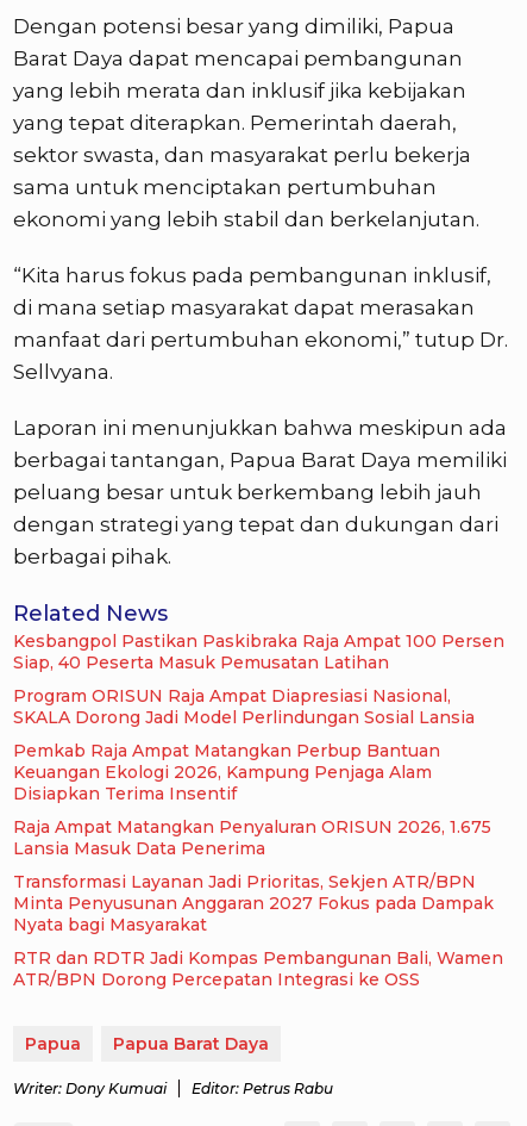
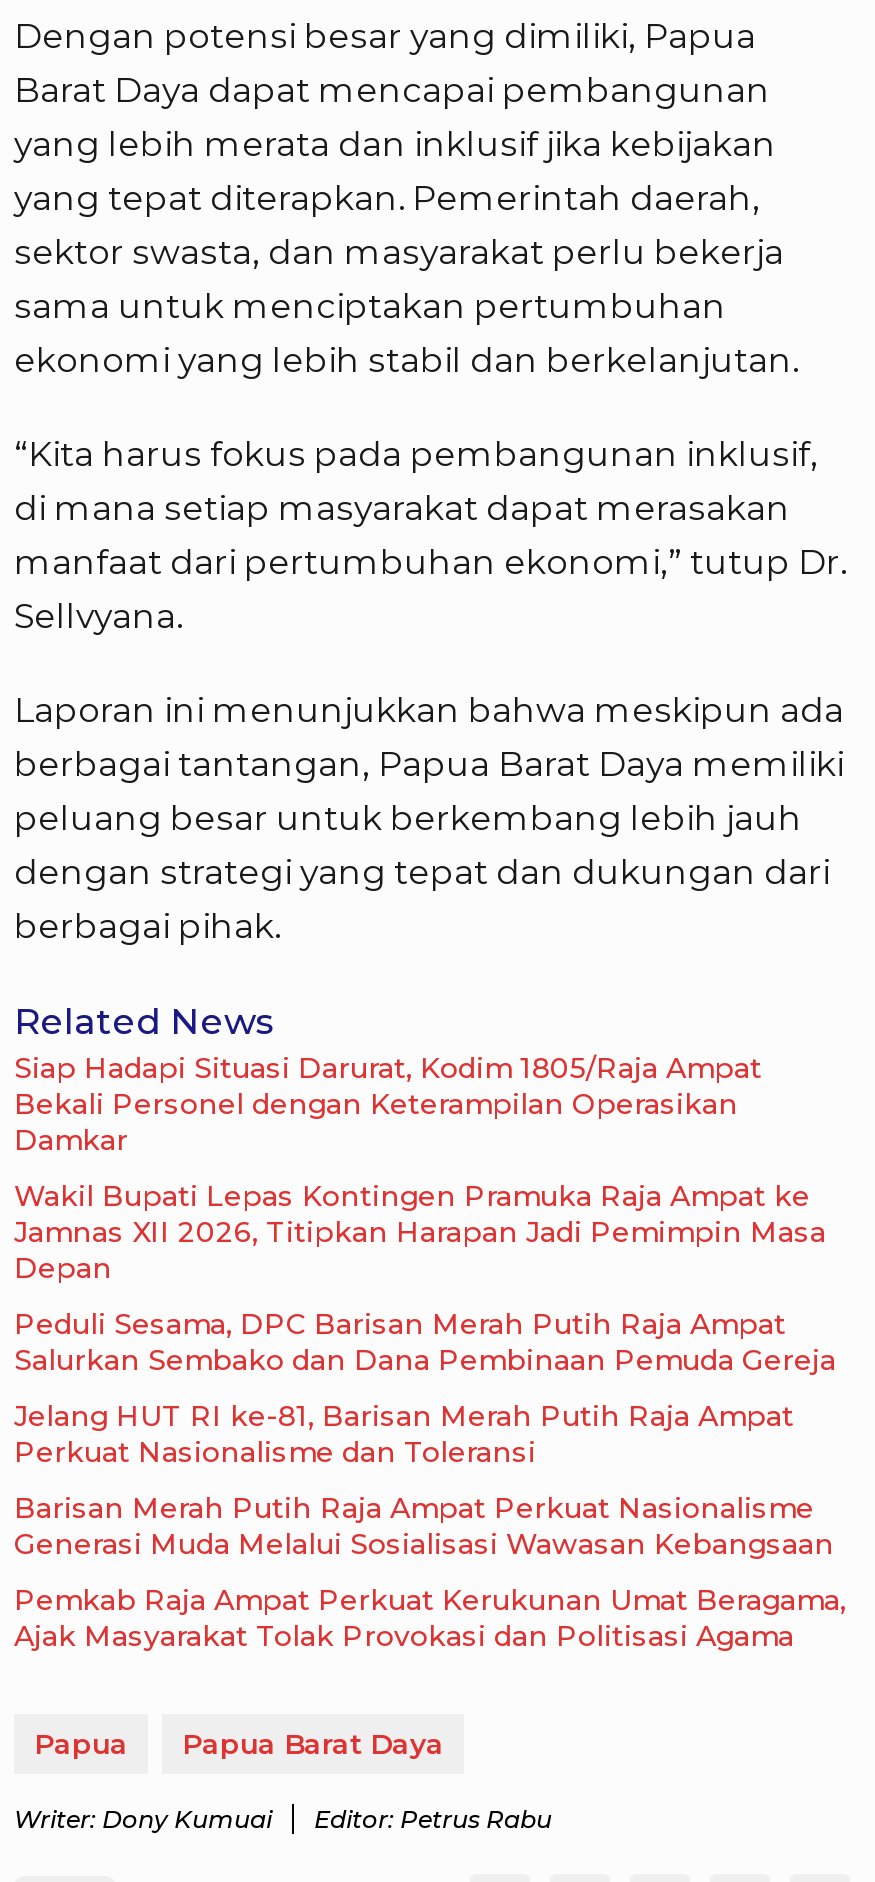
- Kesbangpol Pastikan Paskibraka Raja Ampat 100 Persen
- Siap, 40 Peserta Masuk Pemusatan Latihan
+ Siap Hadapi Situasi Darurat, Kodim 1805/Raja Ampat
+ Bekali Personel dengan Keterampilan Operasikan
+ Damkar

- Program ORISUN Raja Ampat Diapresiasi Nasional,
- SKALA Dorong Jadi Model Perlindungan Sosial Lansia
+ Wakil Bupati Lepas Kontingen Pramuka Raja Ampat ke
+ Jamnas XII 2026, Titipkan Harapan Jadi Pemimpin Masa
+ Depan

- Pemkab Raja Ampat Matangkan Perbup Bantuan
- Keuangan Ekologi 2026, Kampung Penjaga Alam
- Disiapkan Terima Insentif
+ Peduli Sesama, DPC Barisan Merah Putih Raja Ampat
+ Salurkan Sembako dan Dana Pembinaan Pemuda Gereja

- Raja Ampat Matangkan Penyaluran ORISUN 2026, 1.675
- Lansia Masuk Data Penerima
+ Jelang HUT RI ke-81, Barisan Merah Putih Raja Ampat
+ Perkuat Nasionalisme dan Toleransi

- Transformasi Layanan Jadi Prioritas, Sekjen ATR/BPN
- Minta Penyusunan Anggaran 2027 Fokus pada Dampak
- Nyata bagi Masyarakat
+ Barisan Merah Putih Raja Ampat Perkuat Nasionalisme
+ Generasi Muda Melalui Sosialisasi Wawasan Kebangsaan

- RTR dan RDTR Jadi Kompas Pembangunan Bali, Wamen
- ATR/BPN Dorong Percepatan Integrasi ke OSS
+ Pemkab Raja Ampat Perkuat Kerukunan Umat Beragama,
+ Ajak Masyarakat Tolak Provokasi dan Politisasi Agama
